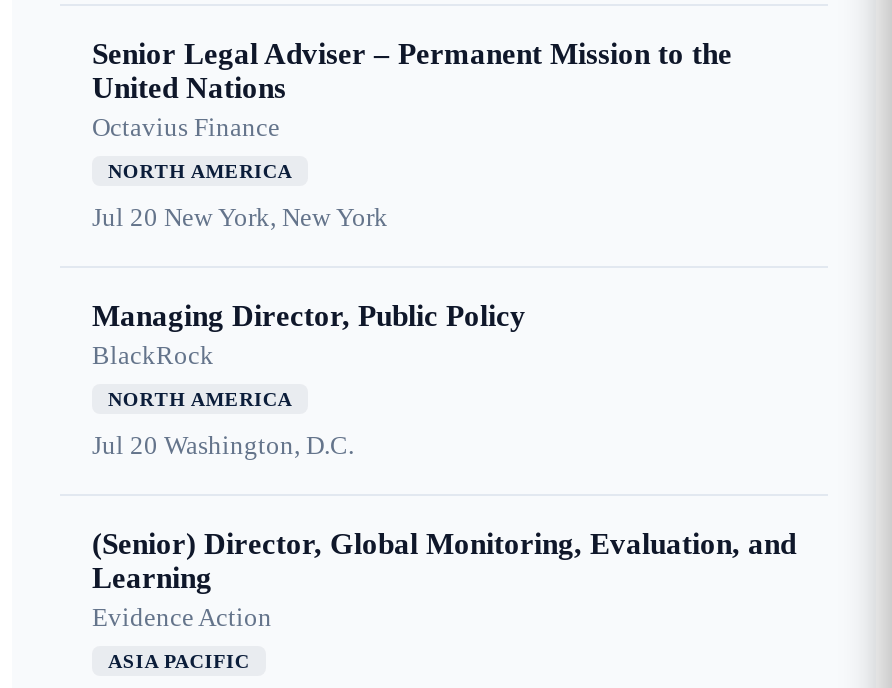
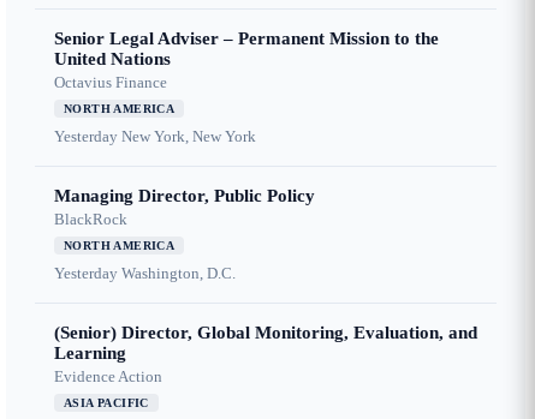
- Jul 20 New York, New York
+ Yesterday New York, New York

- Jul 20 Washington, D.C.
+ Yesterday Washington, D.C.
